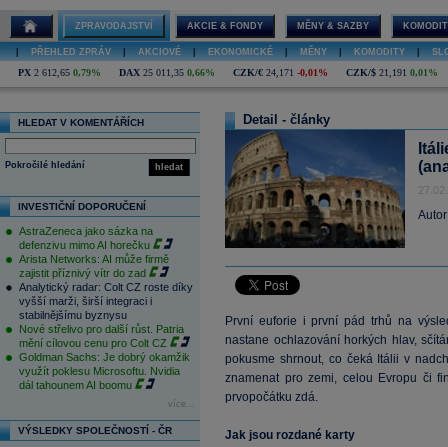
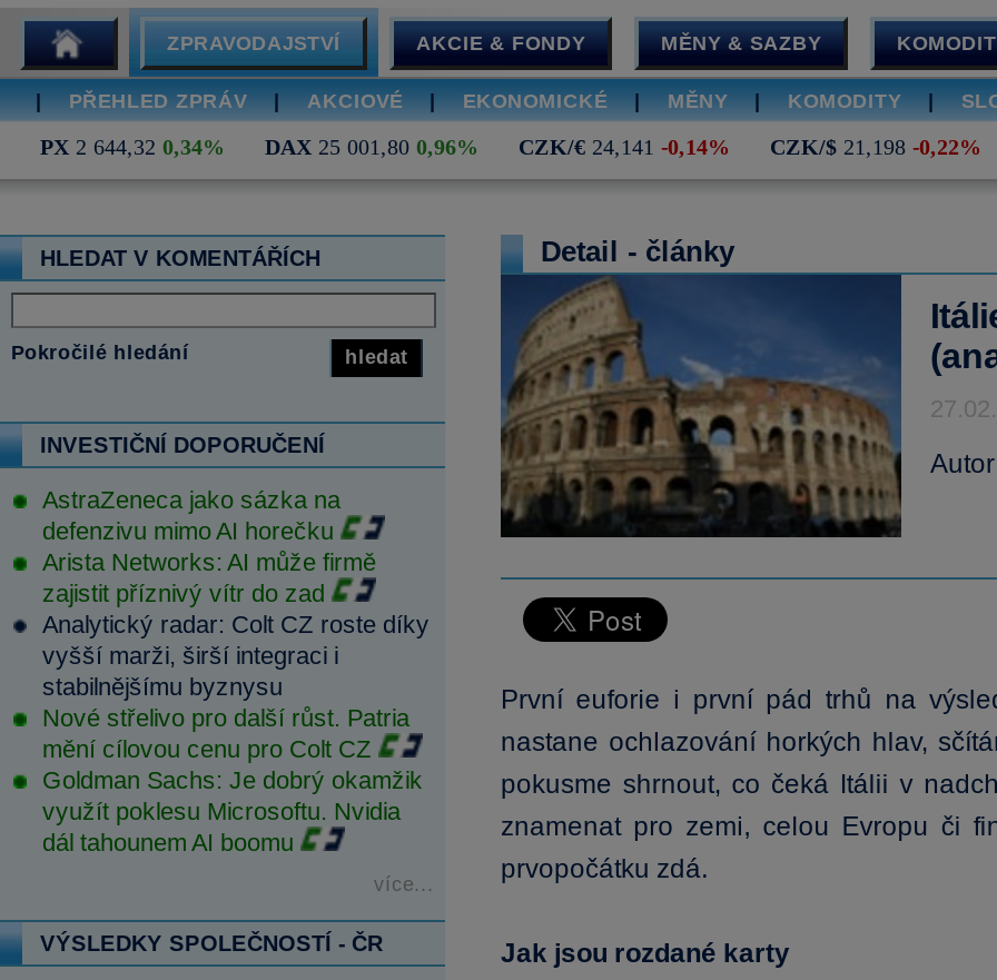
- PX 2 612,65 0,79%
+ PX 2 644,32 0,34%

- DAX 25 011,35 0,66%
+ DAX 25 001,80 0,96%

- CZK/€ 24,171 -0,01%
+ CZK/€ 24,141 -0,14%

- CZK/$ 21,191 0,01%
+ CZK/$ 21,198 -0,22%
